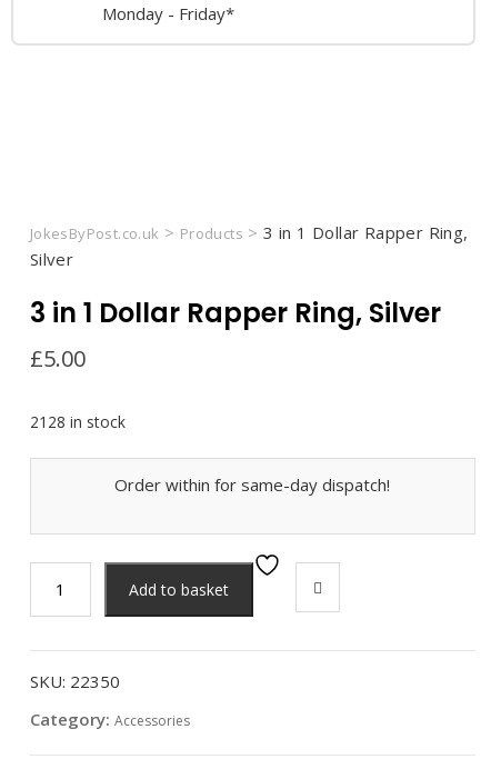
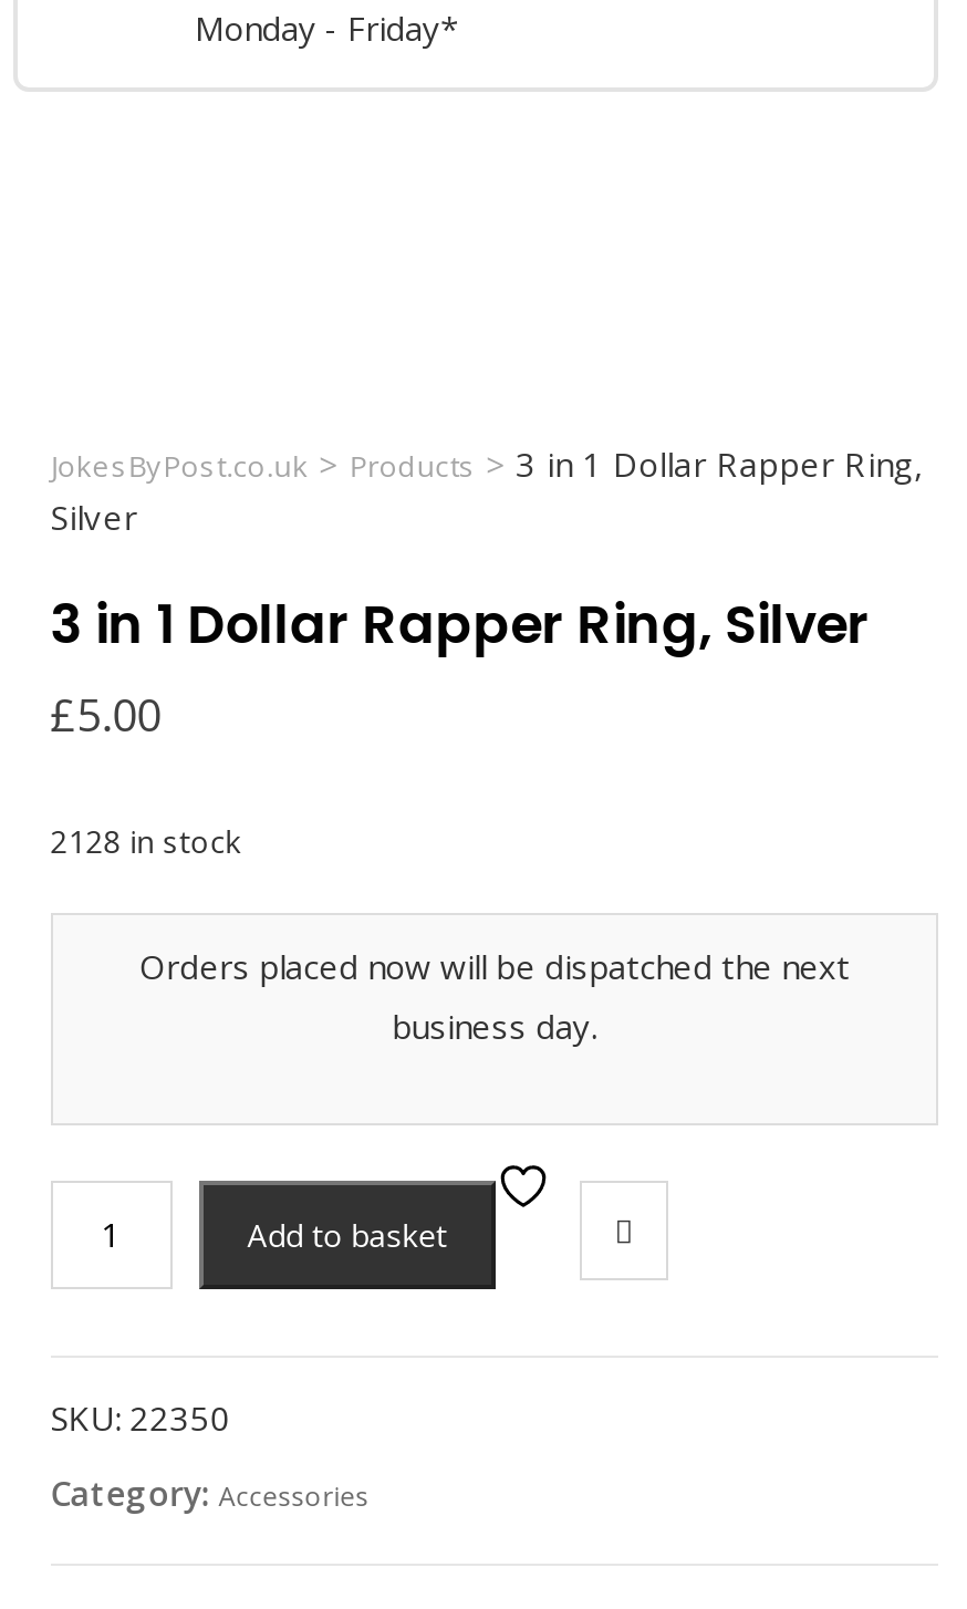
- Order within for same-day dispatch!
+ Orders placed now will be dispatched the next
+ business day.
